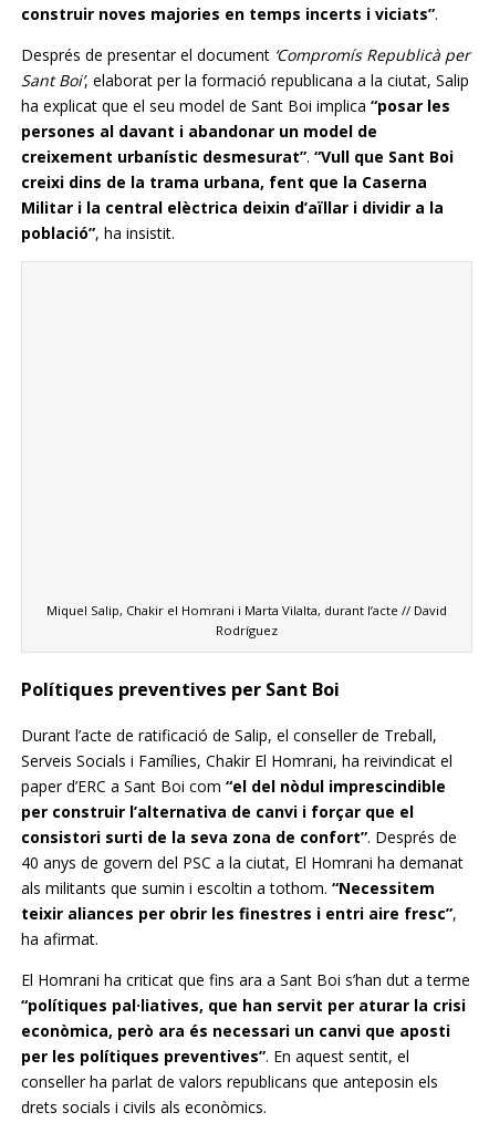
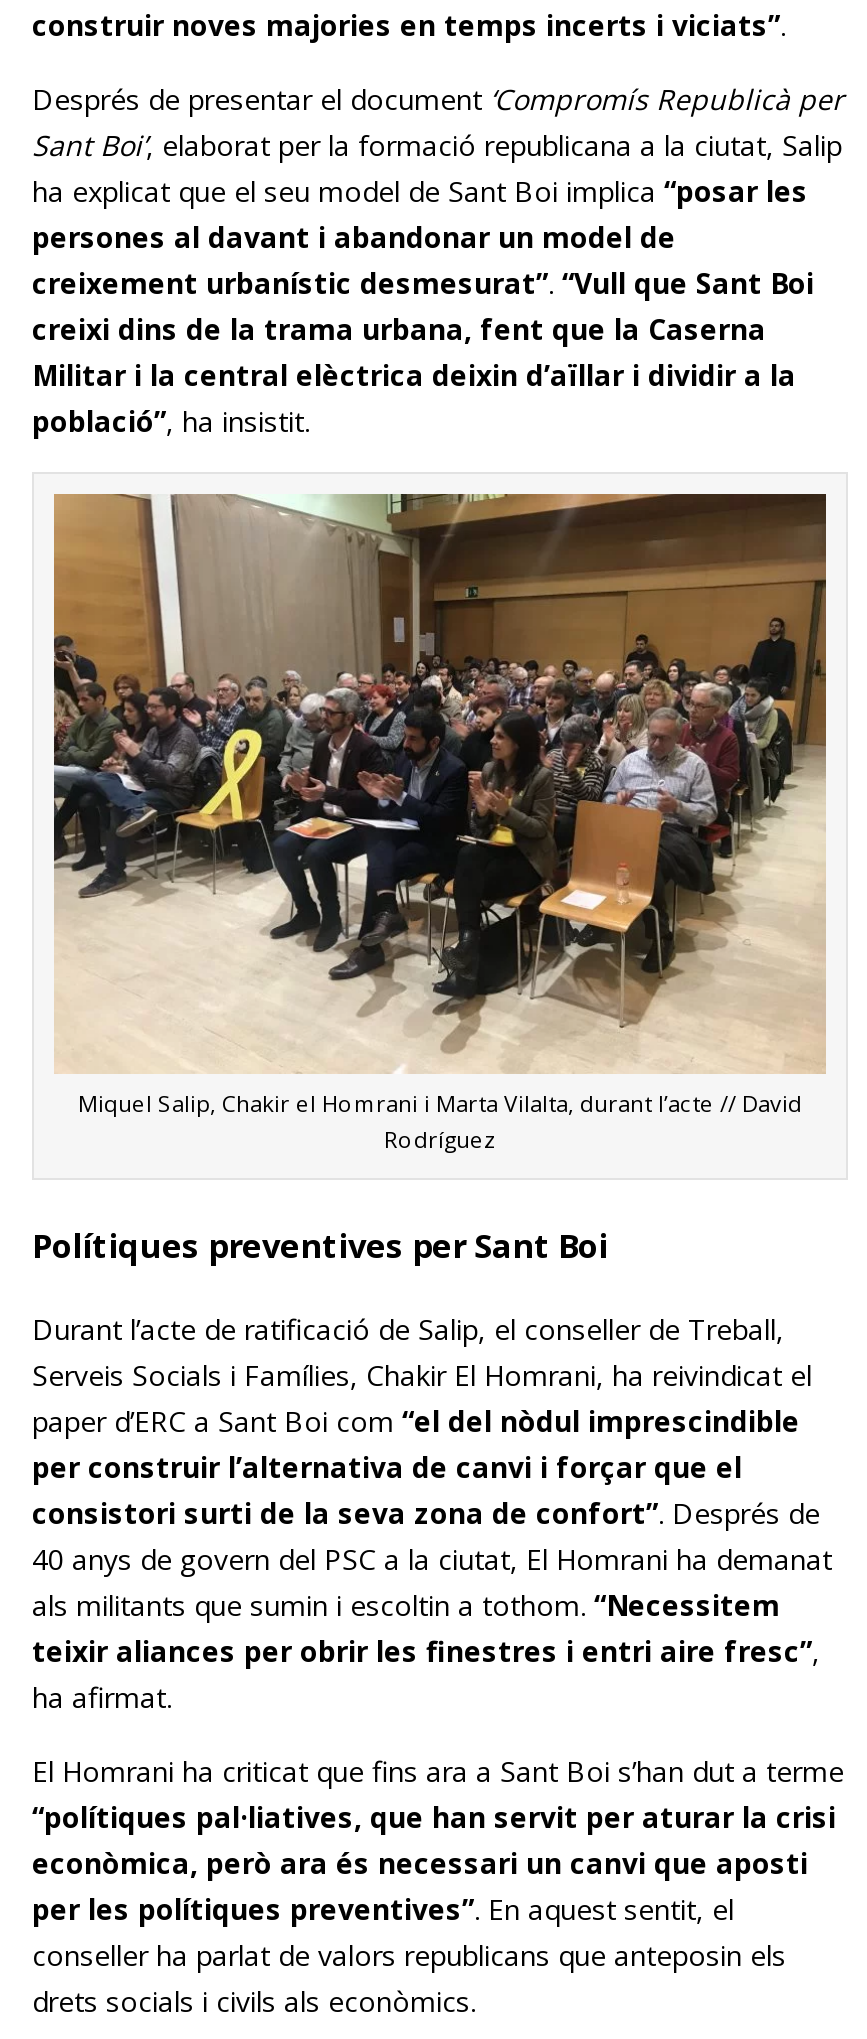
+ [image]
